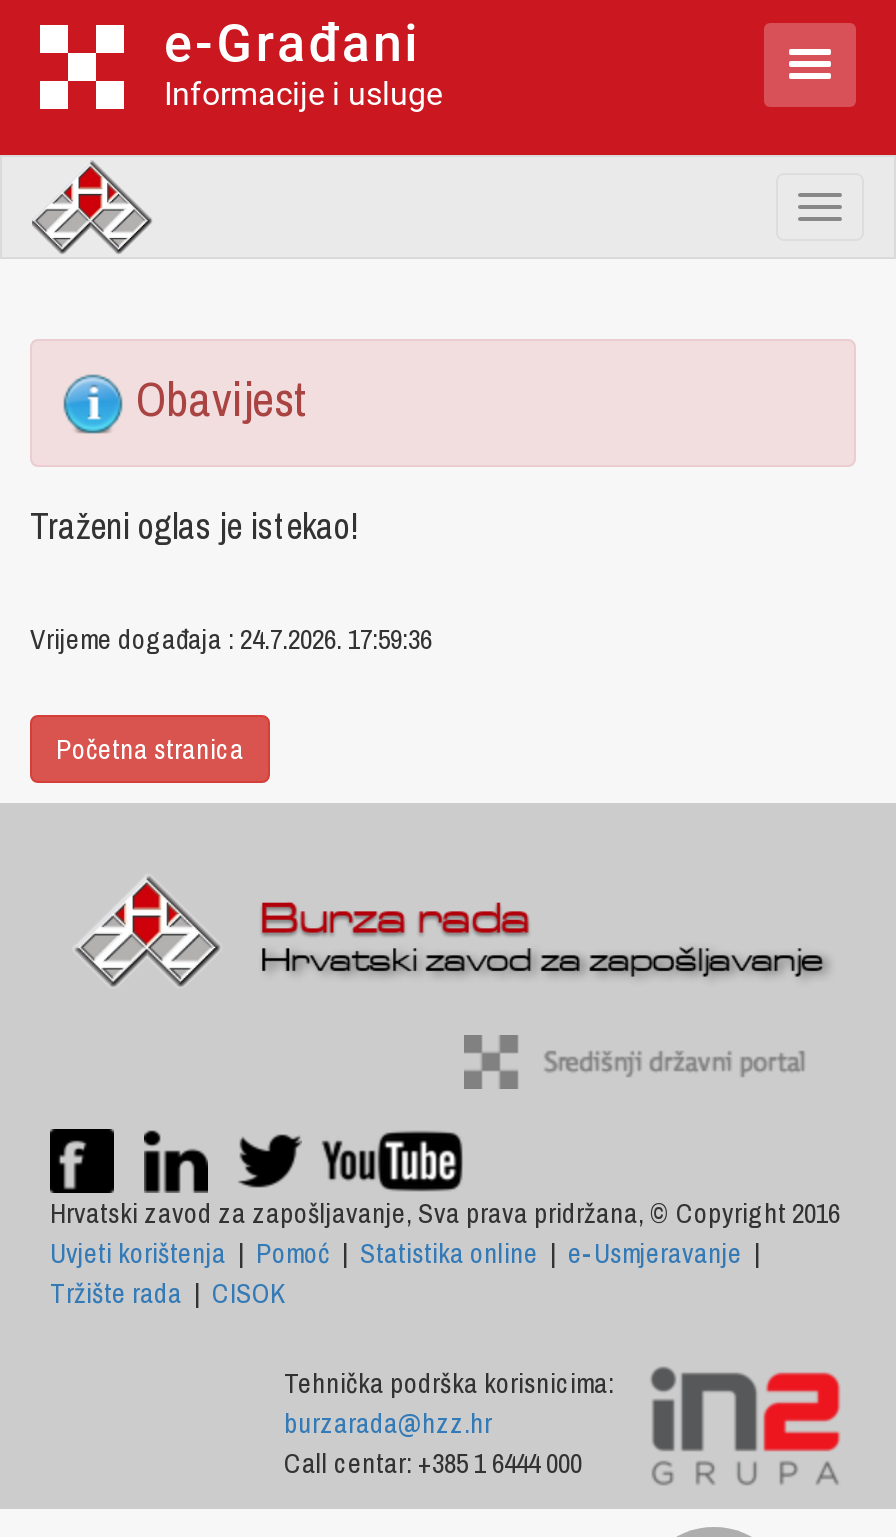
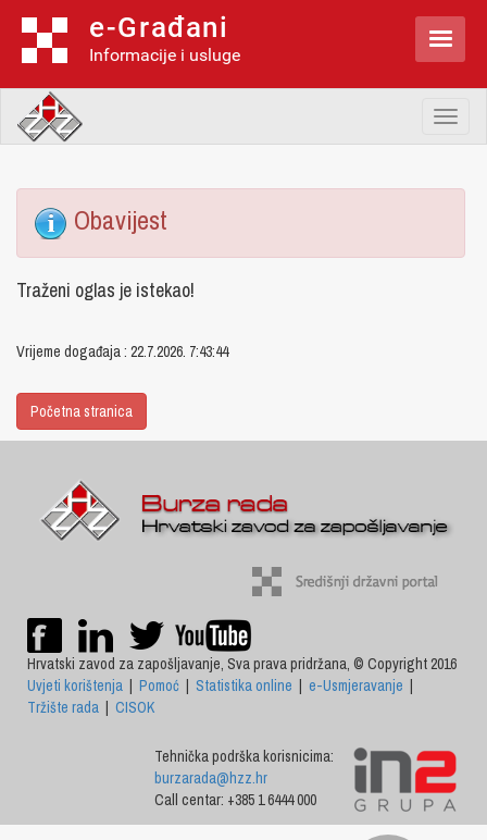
- Vrijeme događaja : 24.7.2026. 17:59:36
+ Vrijeme događaja : 22.7.2026. 7:43:44
